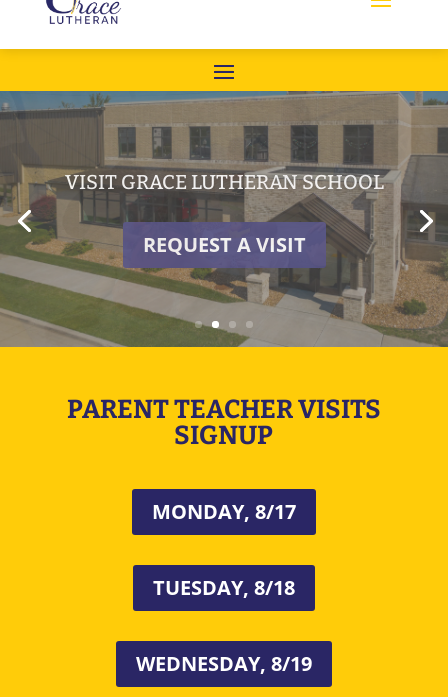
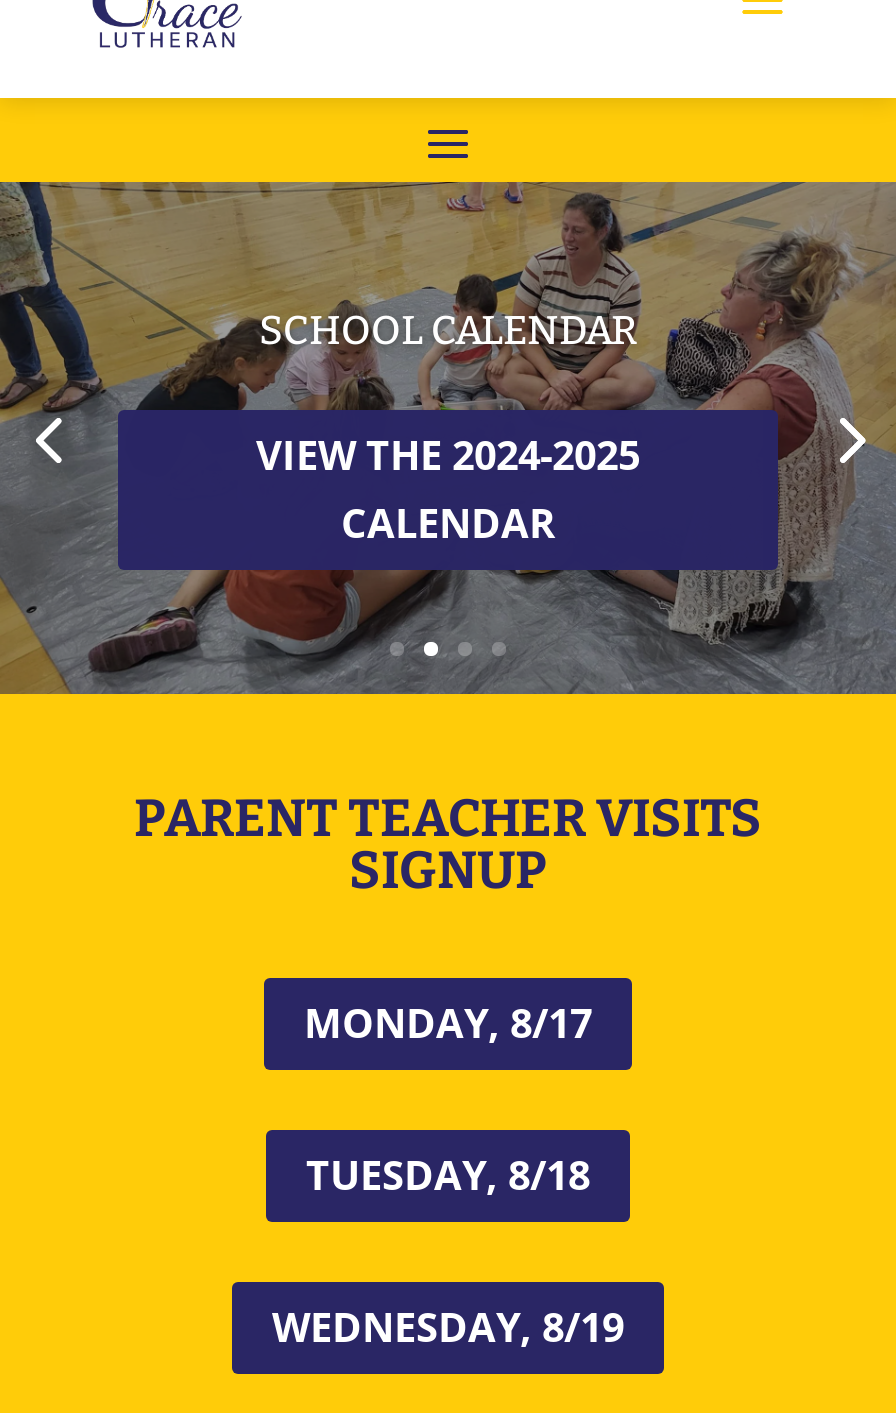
+ SCHOOL CALENDAR
+ VIEW THE 2024-2025
+ CALENDAR

- [image]
+ [image]
